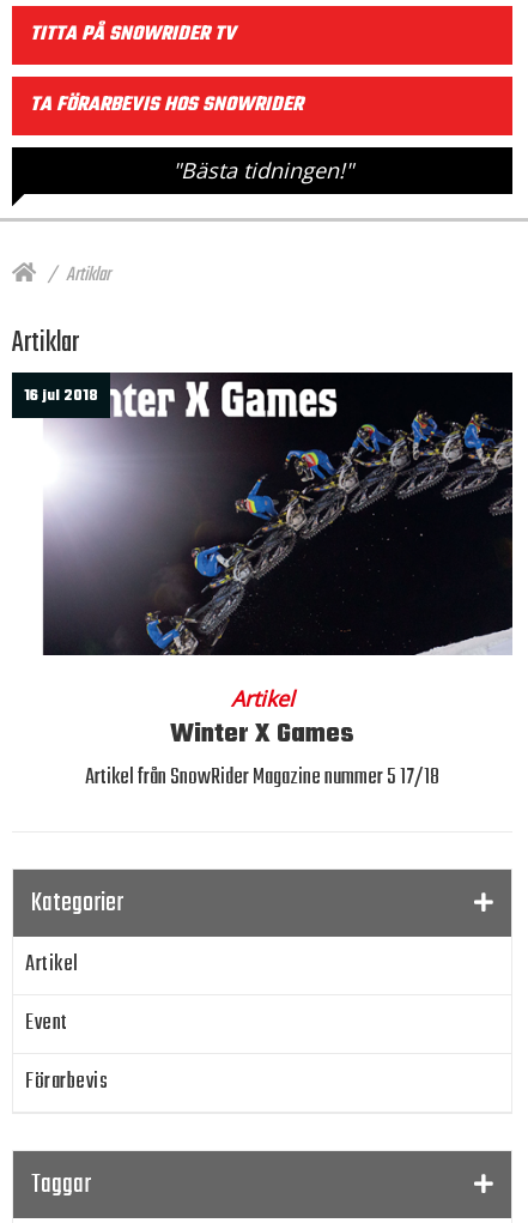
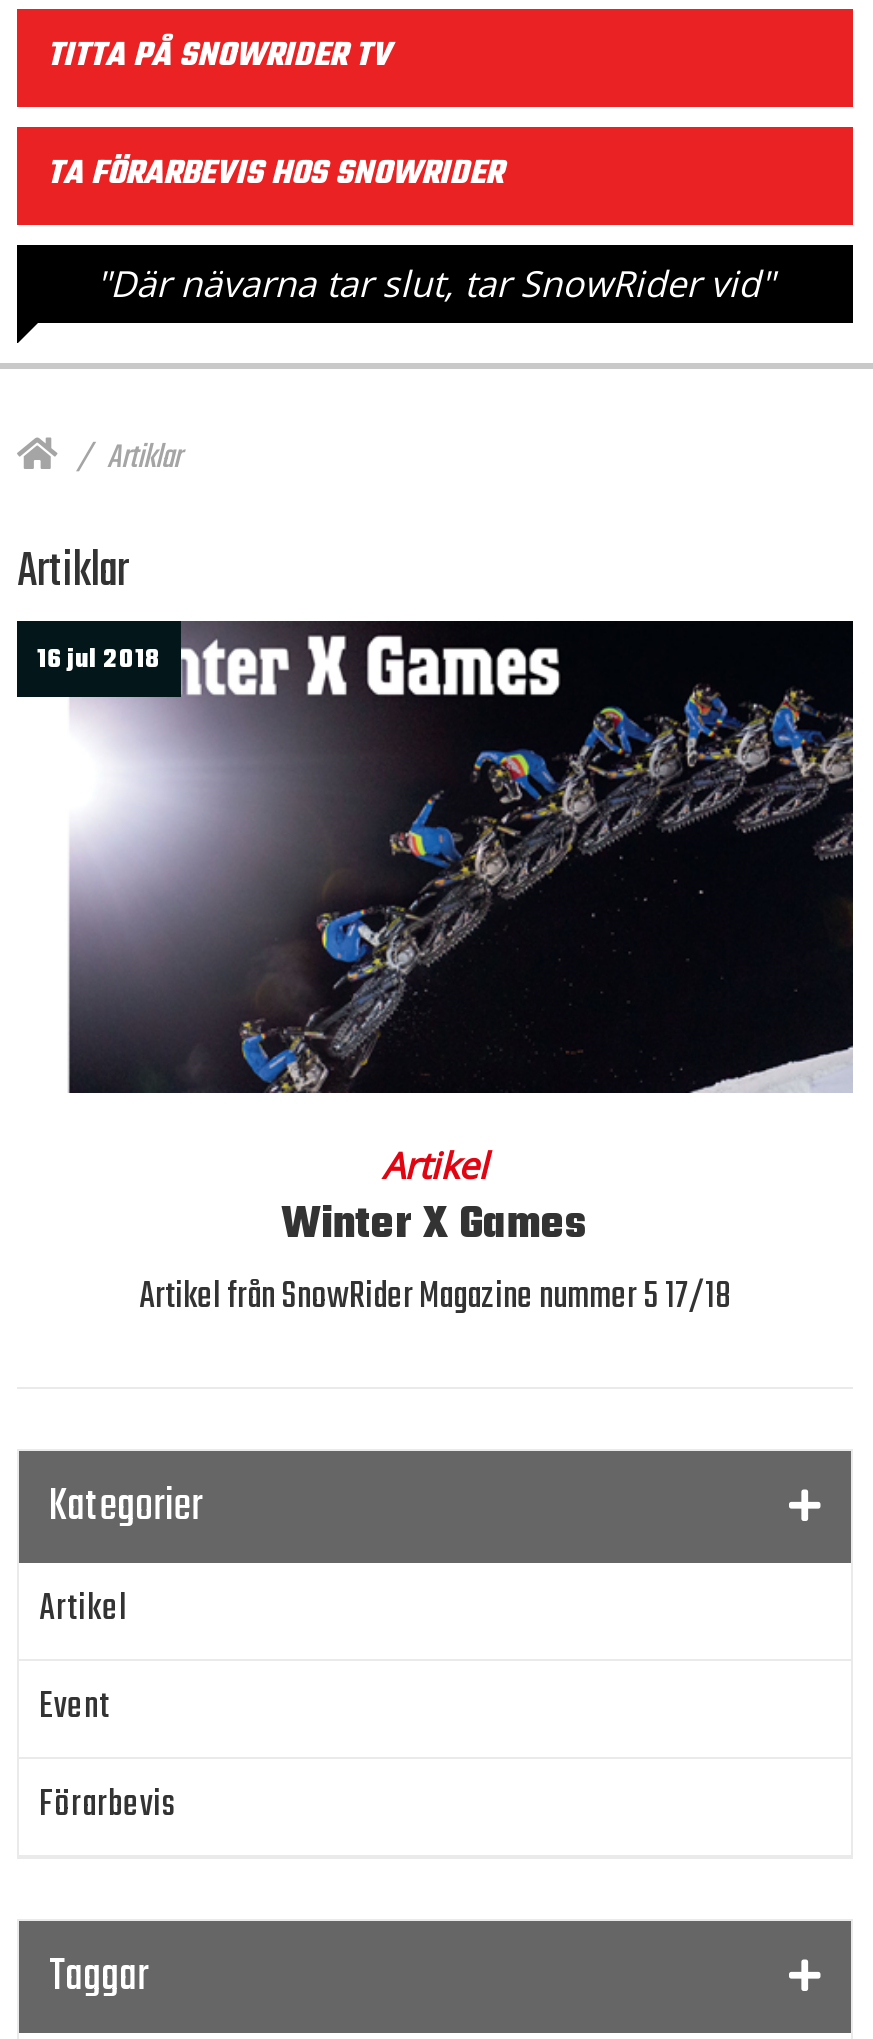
- "Bästa tidningen!"
+ "Där nävarna tar slut, tar SnowRider vid"
